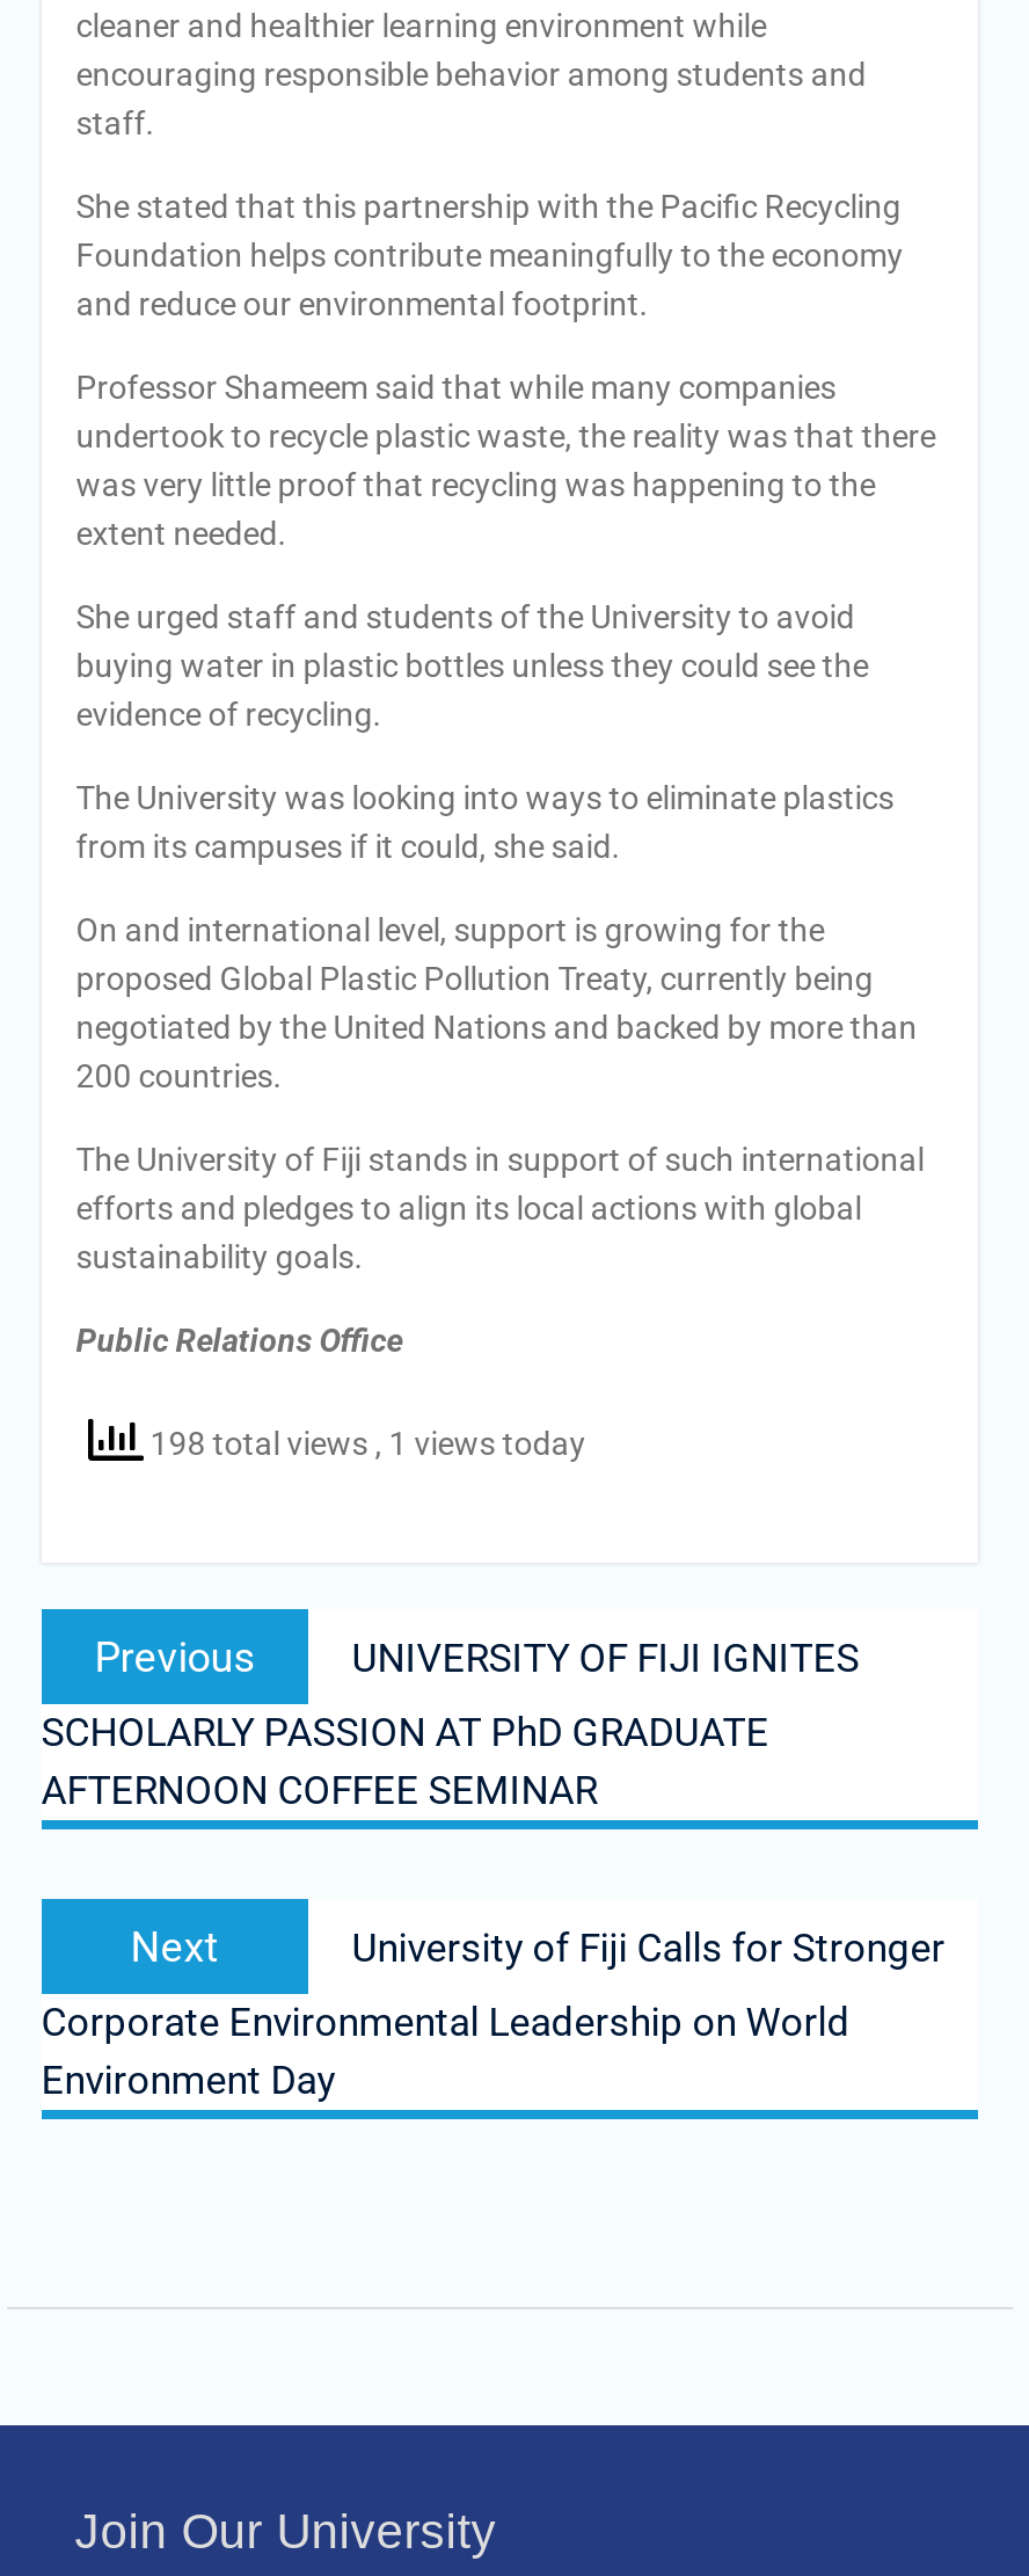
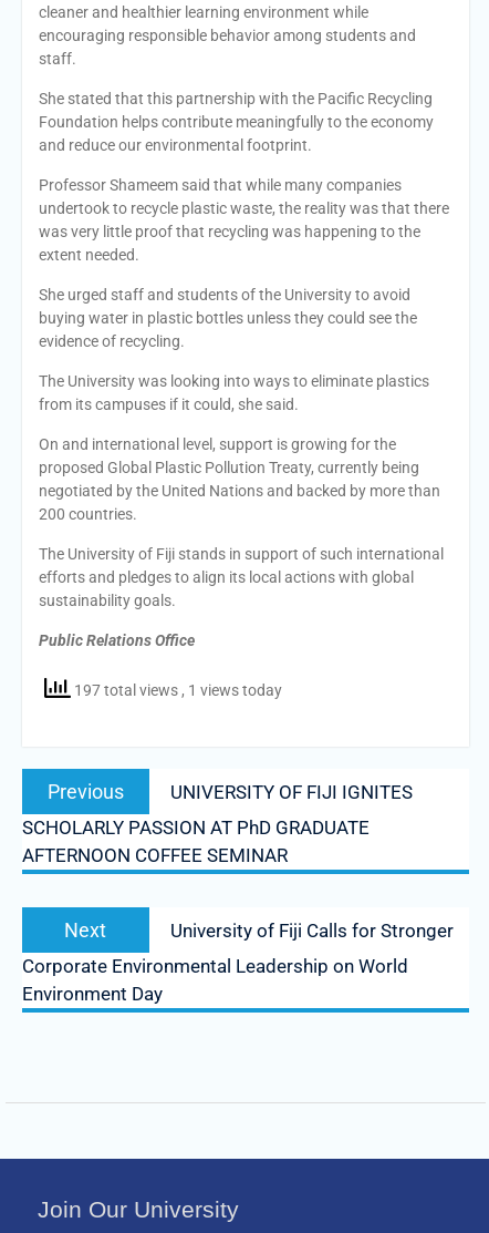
- 198 total views, 1 views today
+ 197 total views, 1 views today
